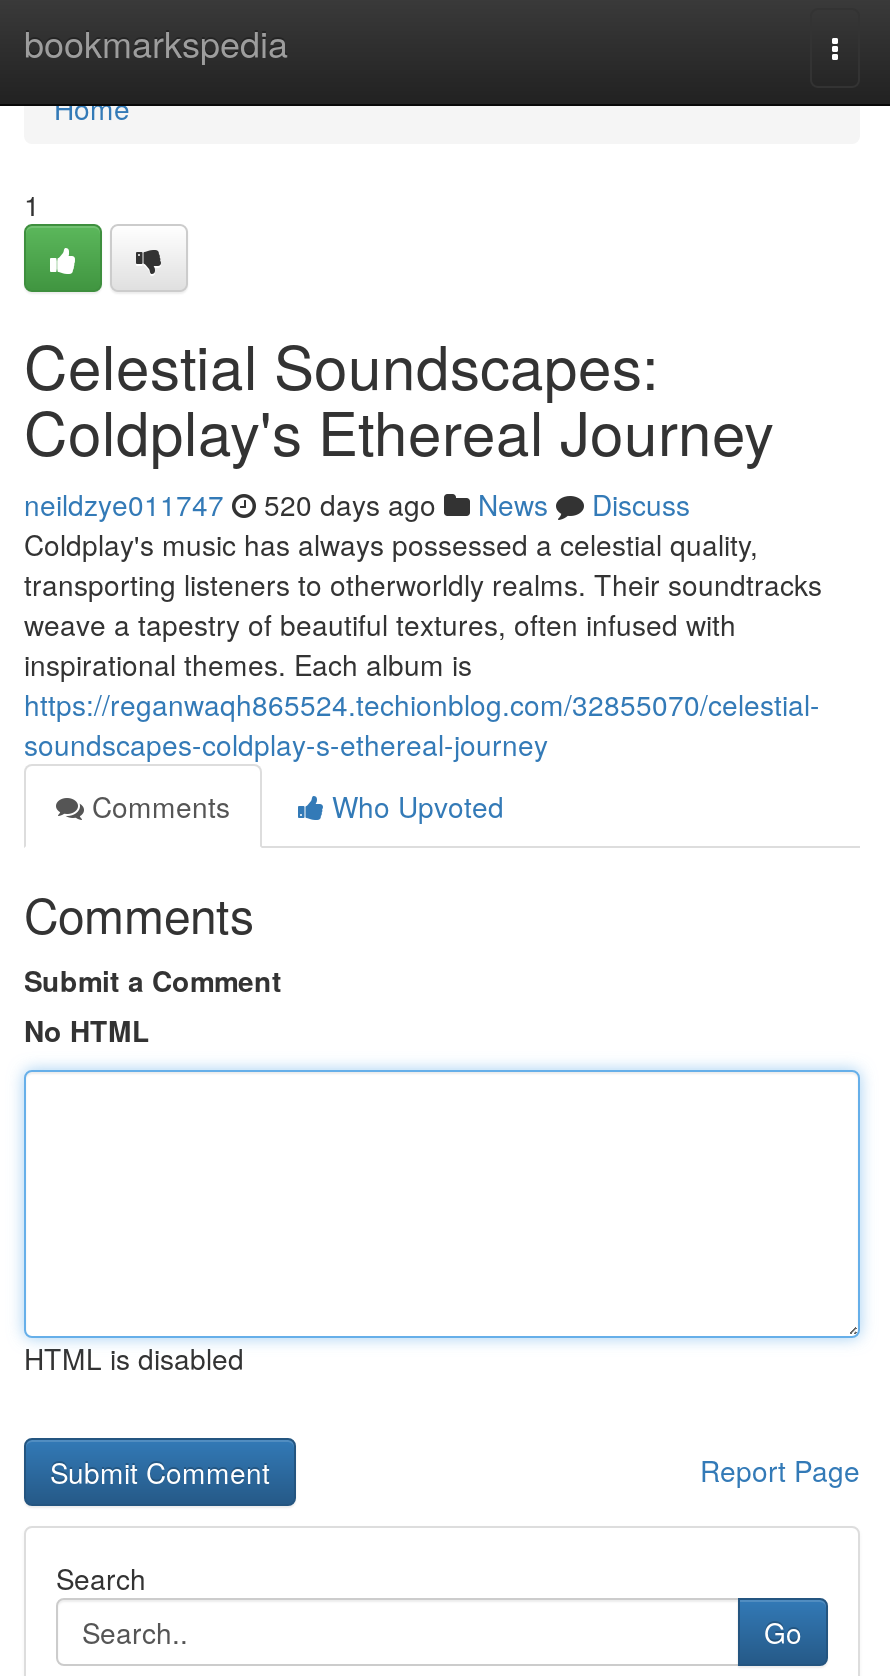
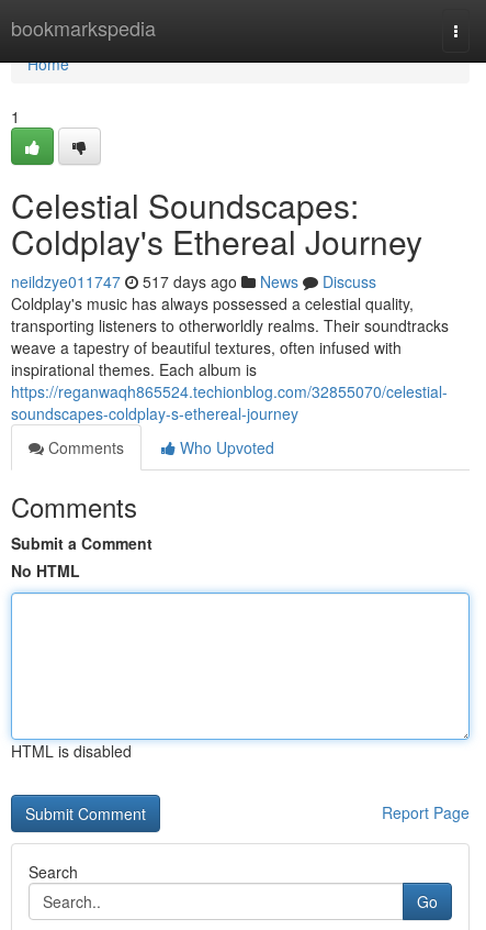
- neildzye011747 520 days ago News Discuss
+ neildzye011747 517 days ago News Discuss
